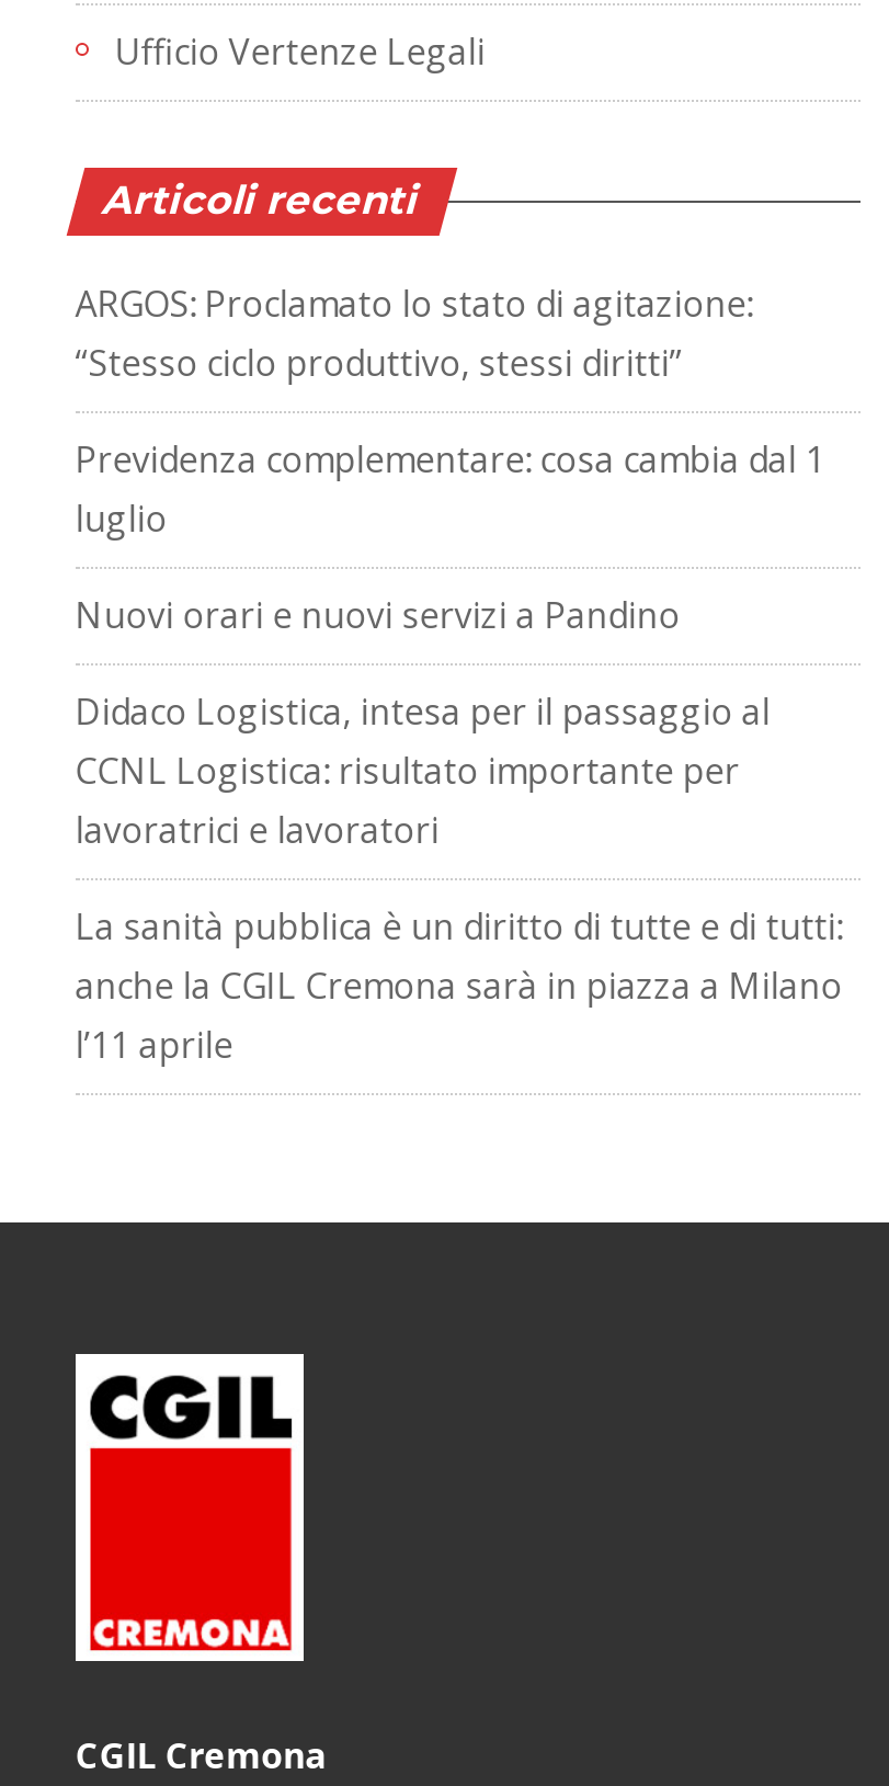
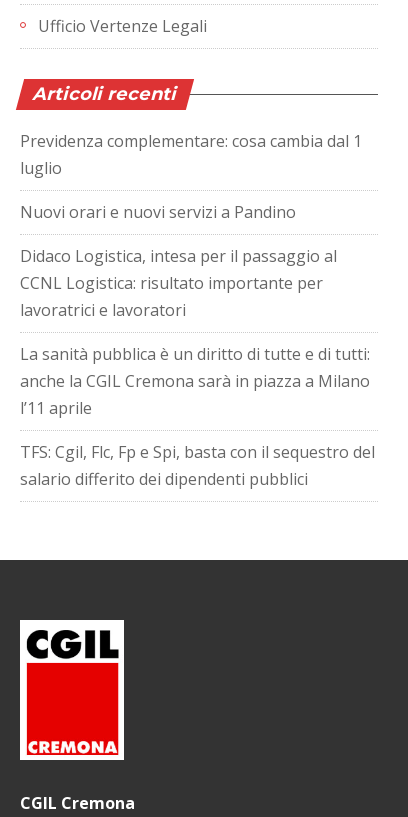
- ARGOS: Proclamato lo stato di agitazione:
- “Stesso ciclo produttivo, stessi diritti”

moved up: Previdenza complementare: cosa cambia dal 1 | luglio | Nuovi orari e nuovi servizi a Pandino | ... | anche la CGIL Cremona sarà in piazza a Milano | l’11 aprile

+ TFS: Cgil, Flc, Fp e Spi, basta con il sequestro del
+ salario differito dei dipendenti pubblici
